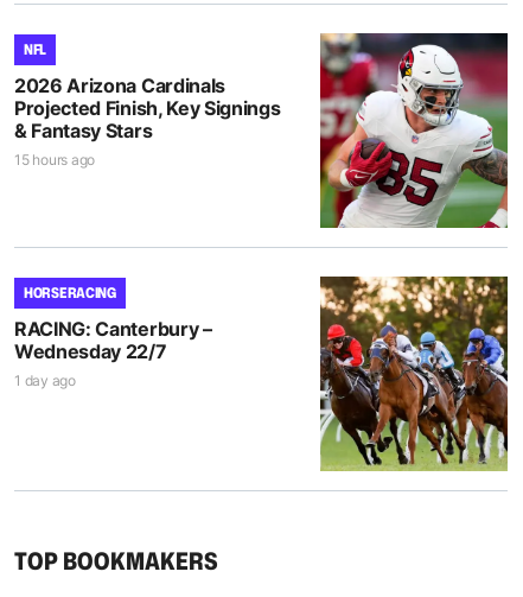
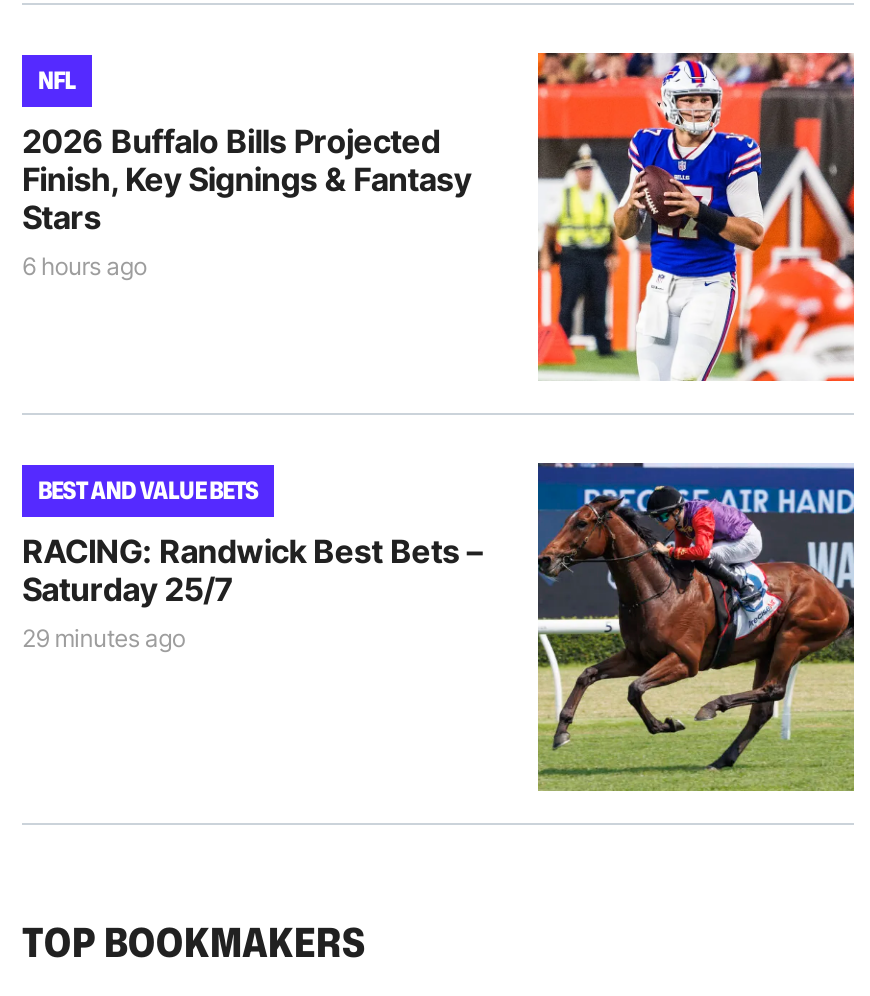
- [image]
- 2026 Arizona Cardinals
- Projected Finish, Key Signings
- & Fantasy Stars
- 15 hours ago
+ [image]
+ 2026 Buffalo Bills Projected
+ Finish, Key Signings & Fantasy
+ Stars
+ 6 hours ago

- HORSE RACING
+ BEST AND VALUE BETS

- [image]
+ [image]

- RACING: Canterbury –
- Wednesday 22/7
- 1 day ago
+ RACING: Randwick Best Bets –
+ Saturday 25/7
+ 29 minutes ago
